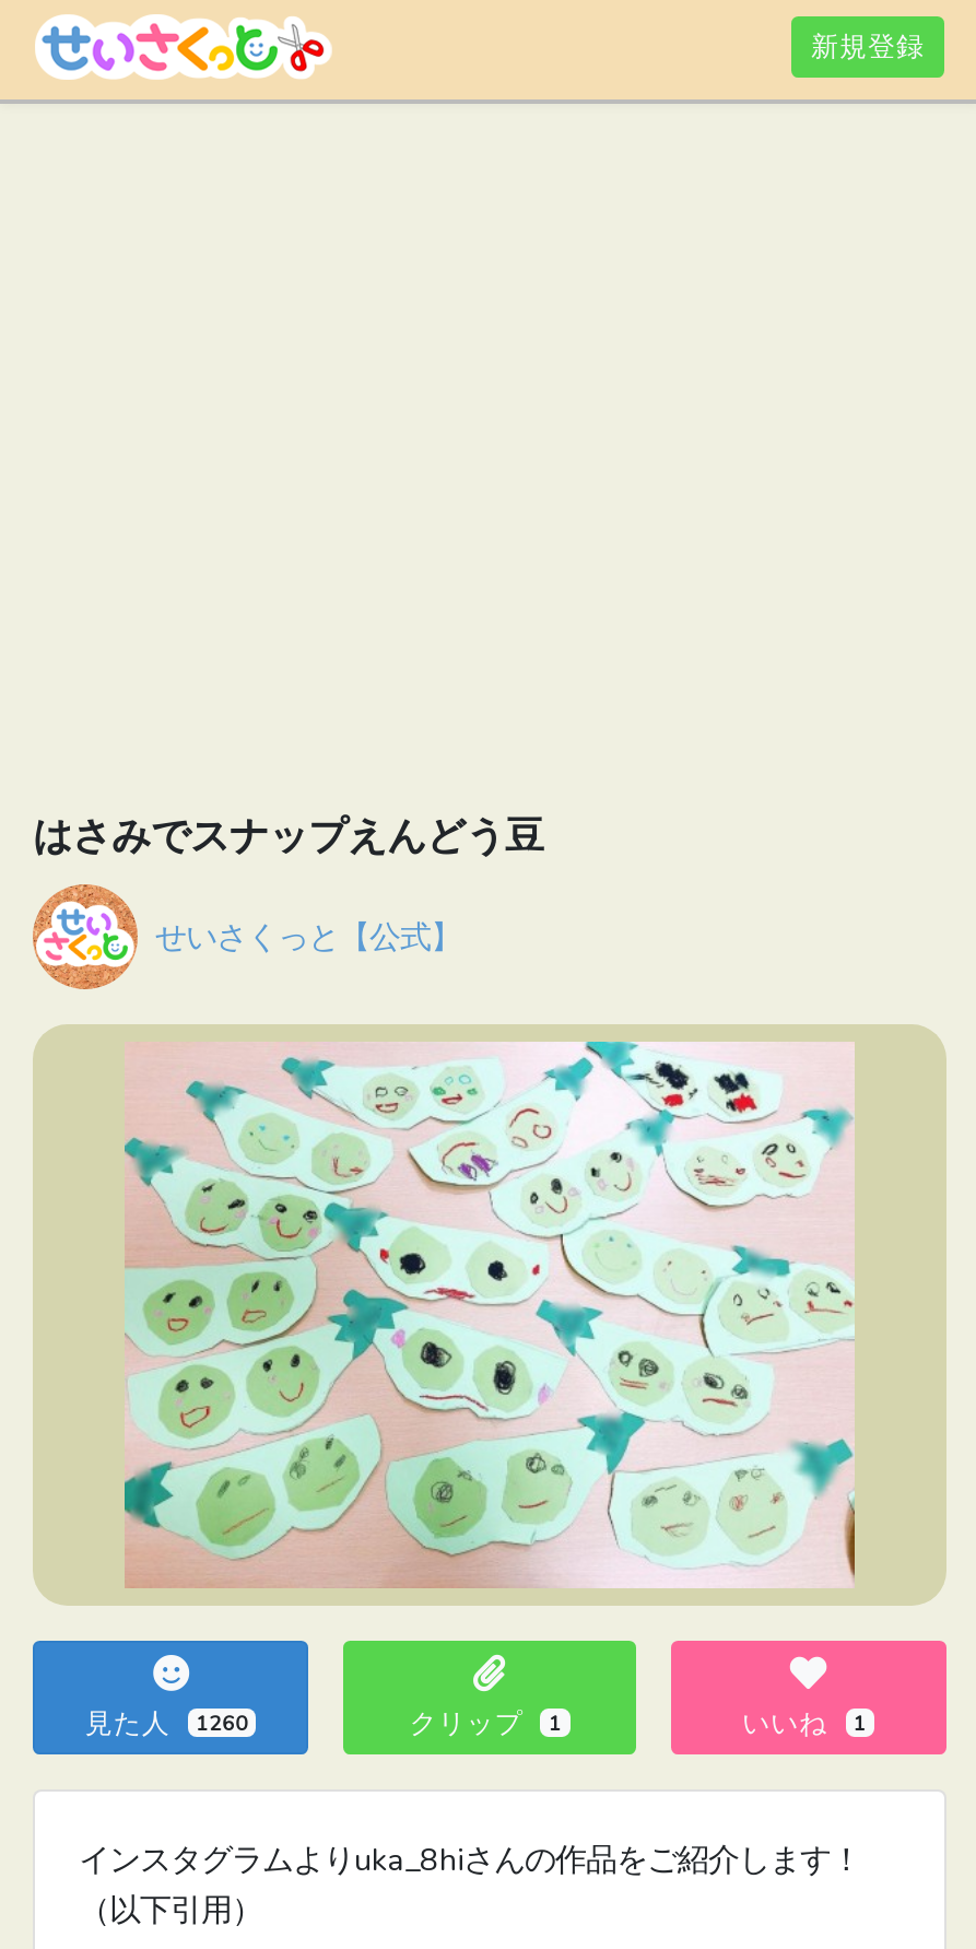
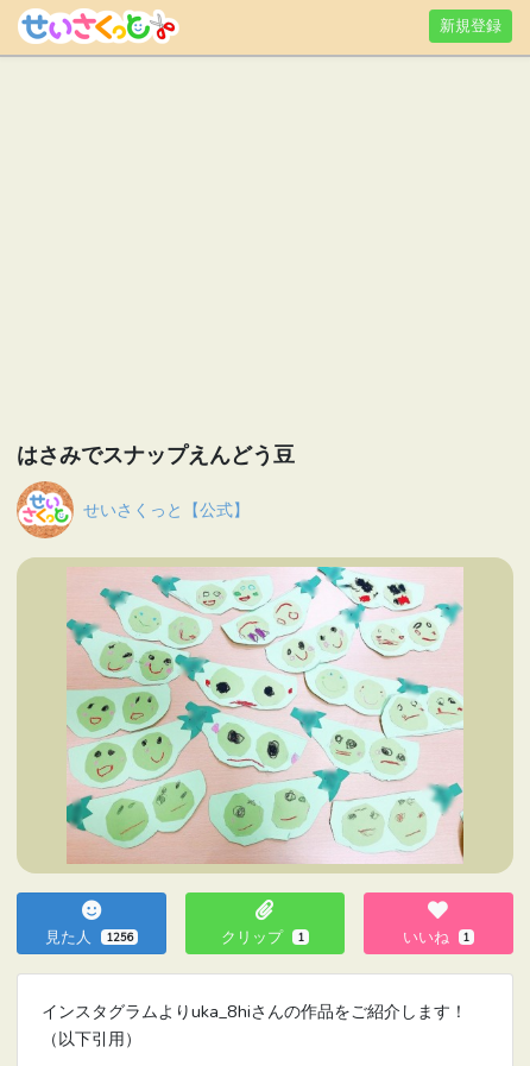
- 見た人 1260
+ 見た人 1256
